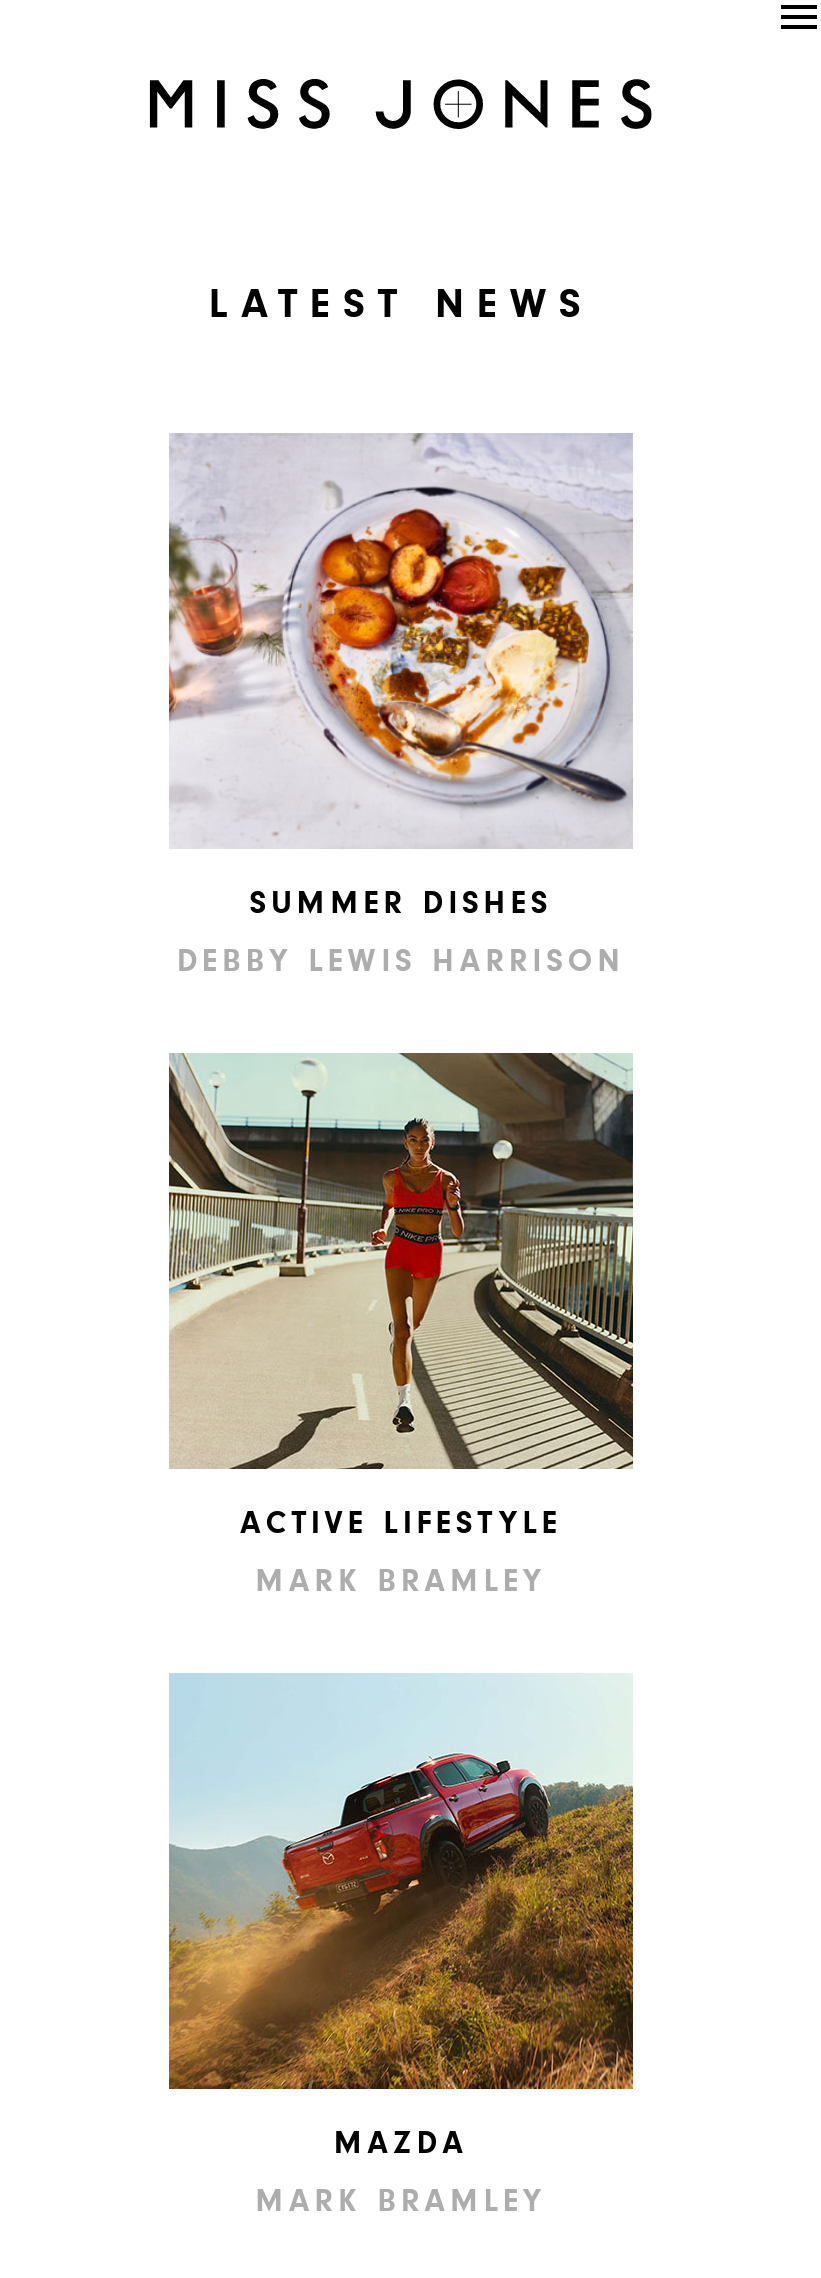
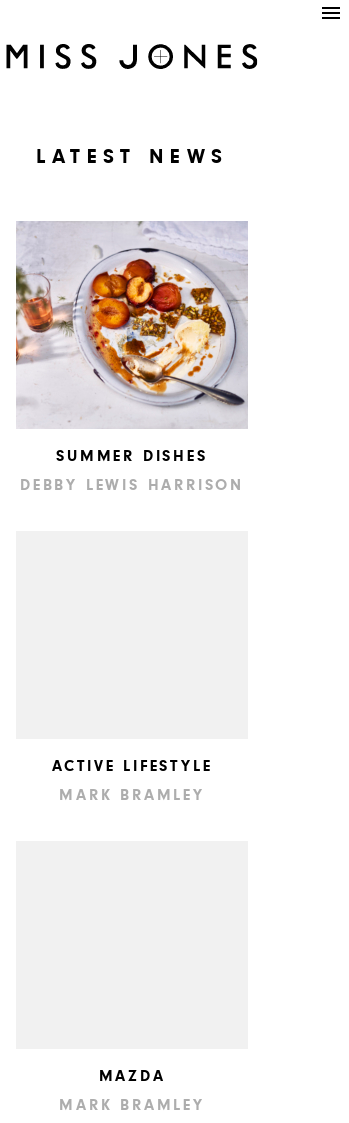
- [image]

- [image]
